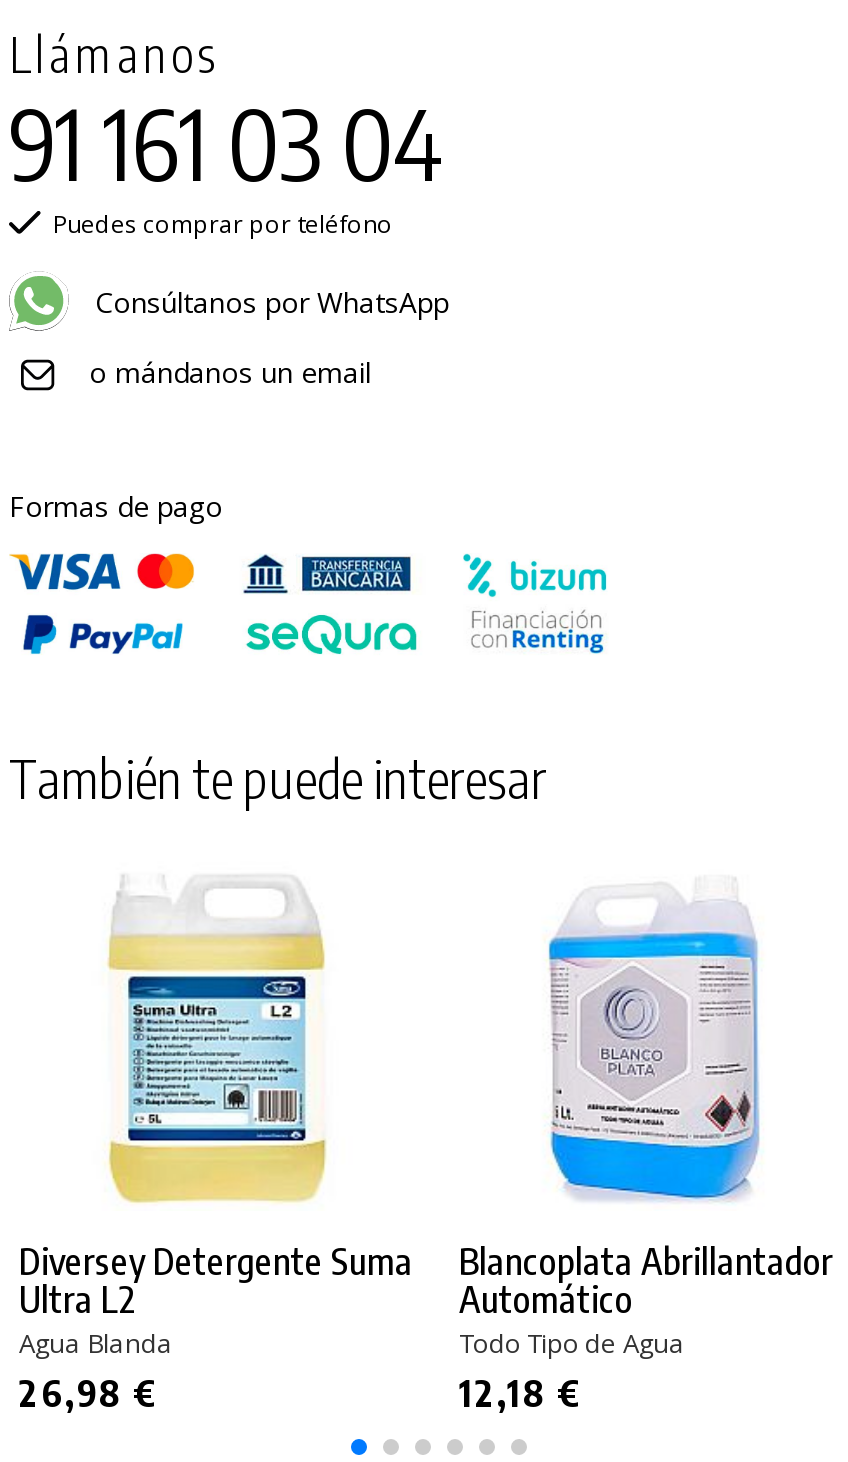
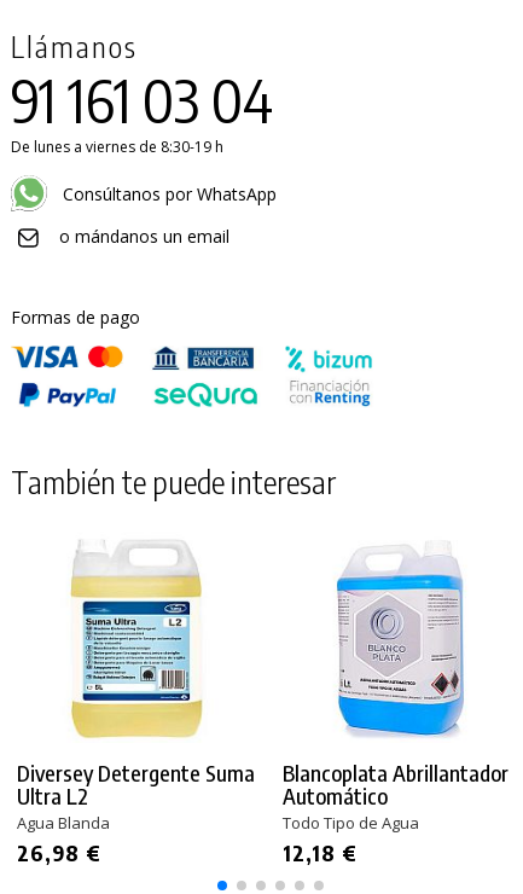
- Puedes comprar por teléfono
+ De lunes a viernes de 8:30-19 h
